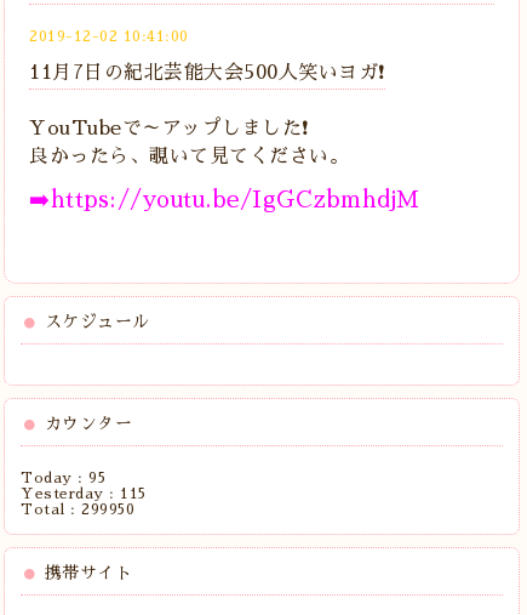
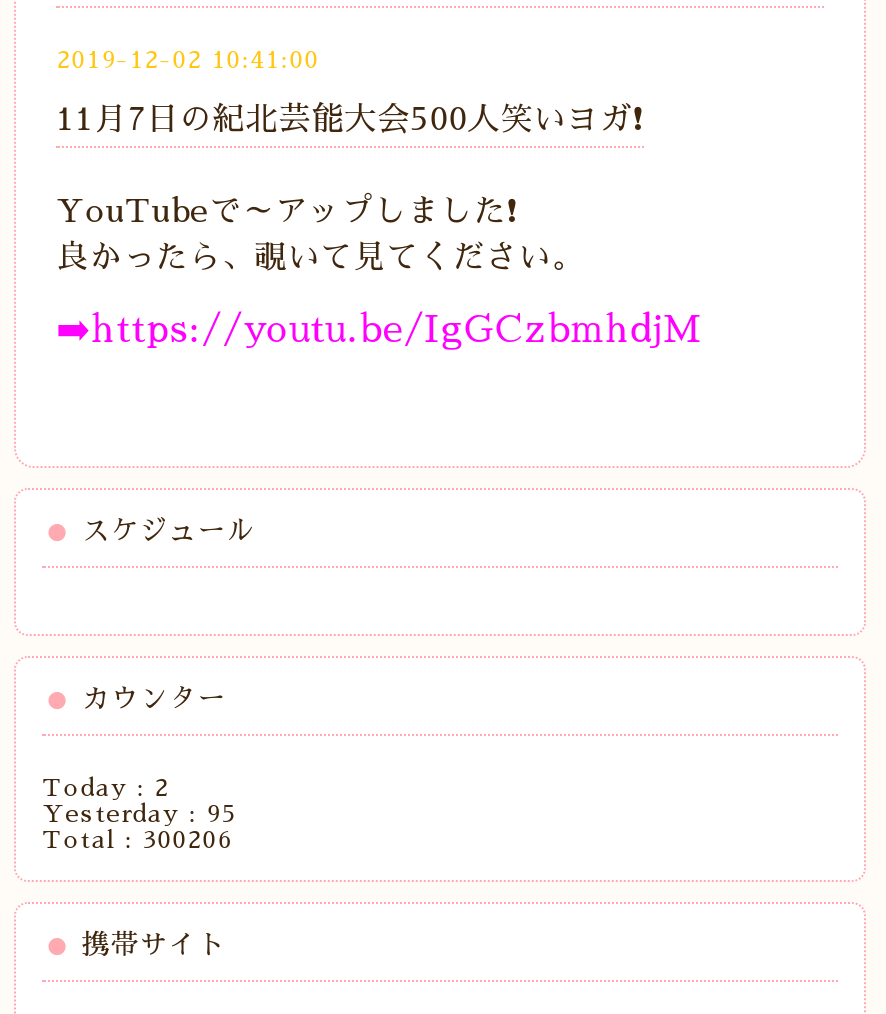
- Today : 95
+ Today : 2

- Yesterday : 115
+ Yesterday : 95

- Total : 299950
+ Total : 300206
